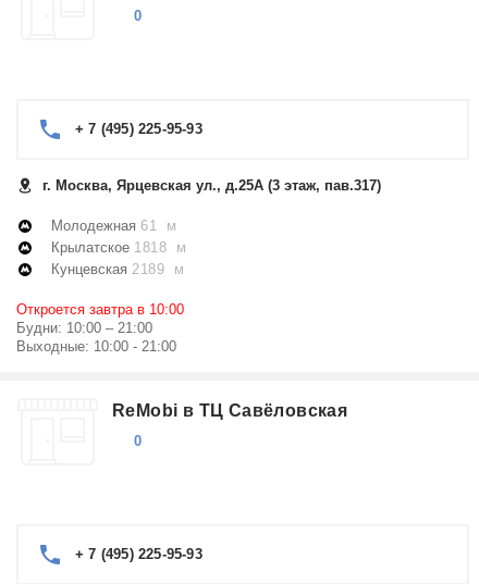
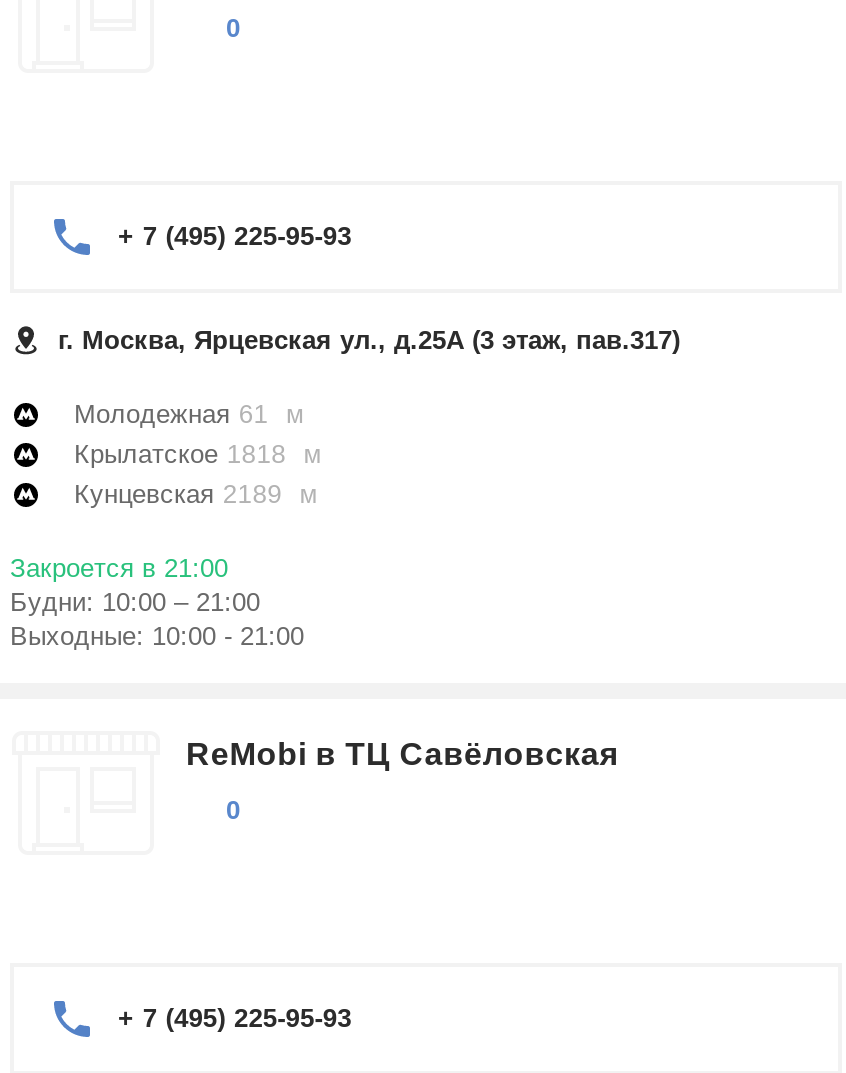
- Откроется завтра в 10:00
+ Закроется в 21:00
